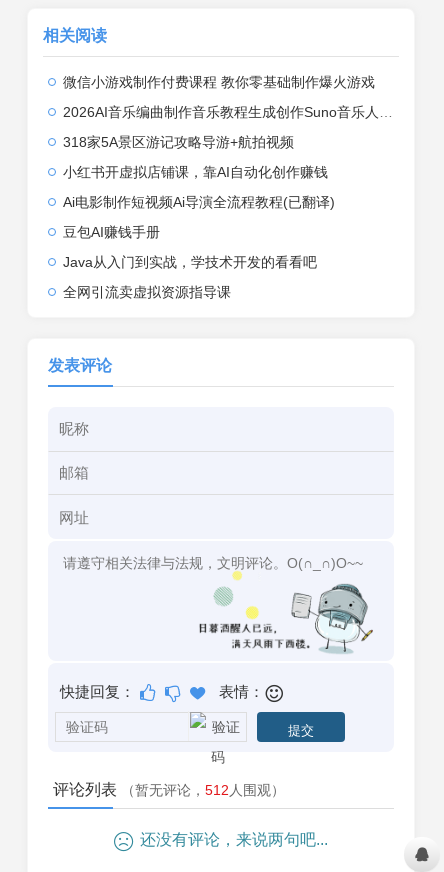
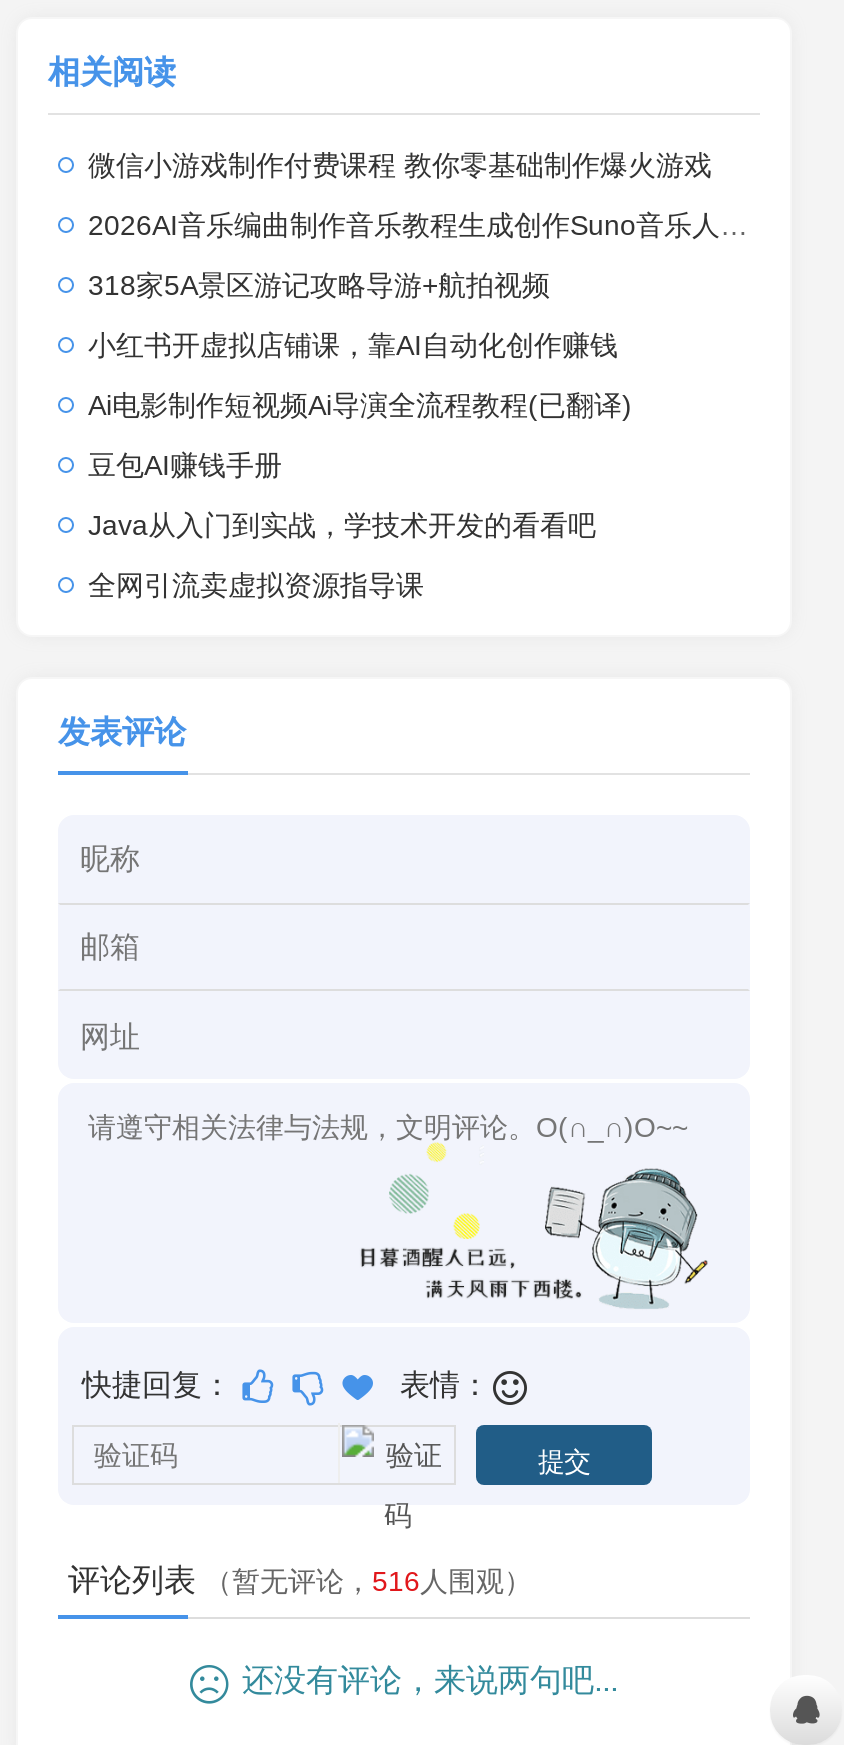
- 评论列表（暂无评论，512人围观）
+ 评论列表（暂无评论，516人围观）
